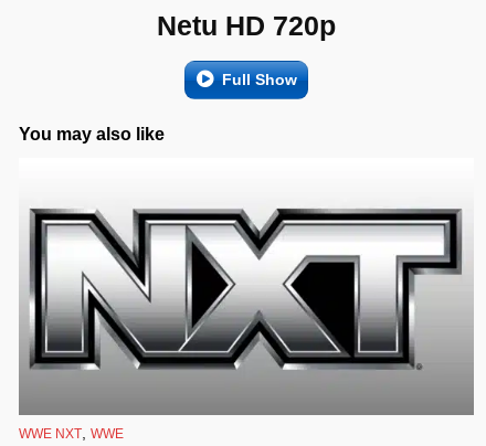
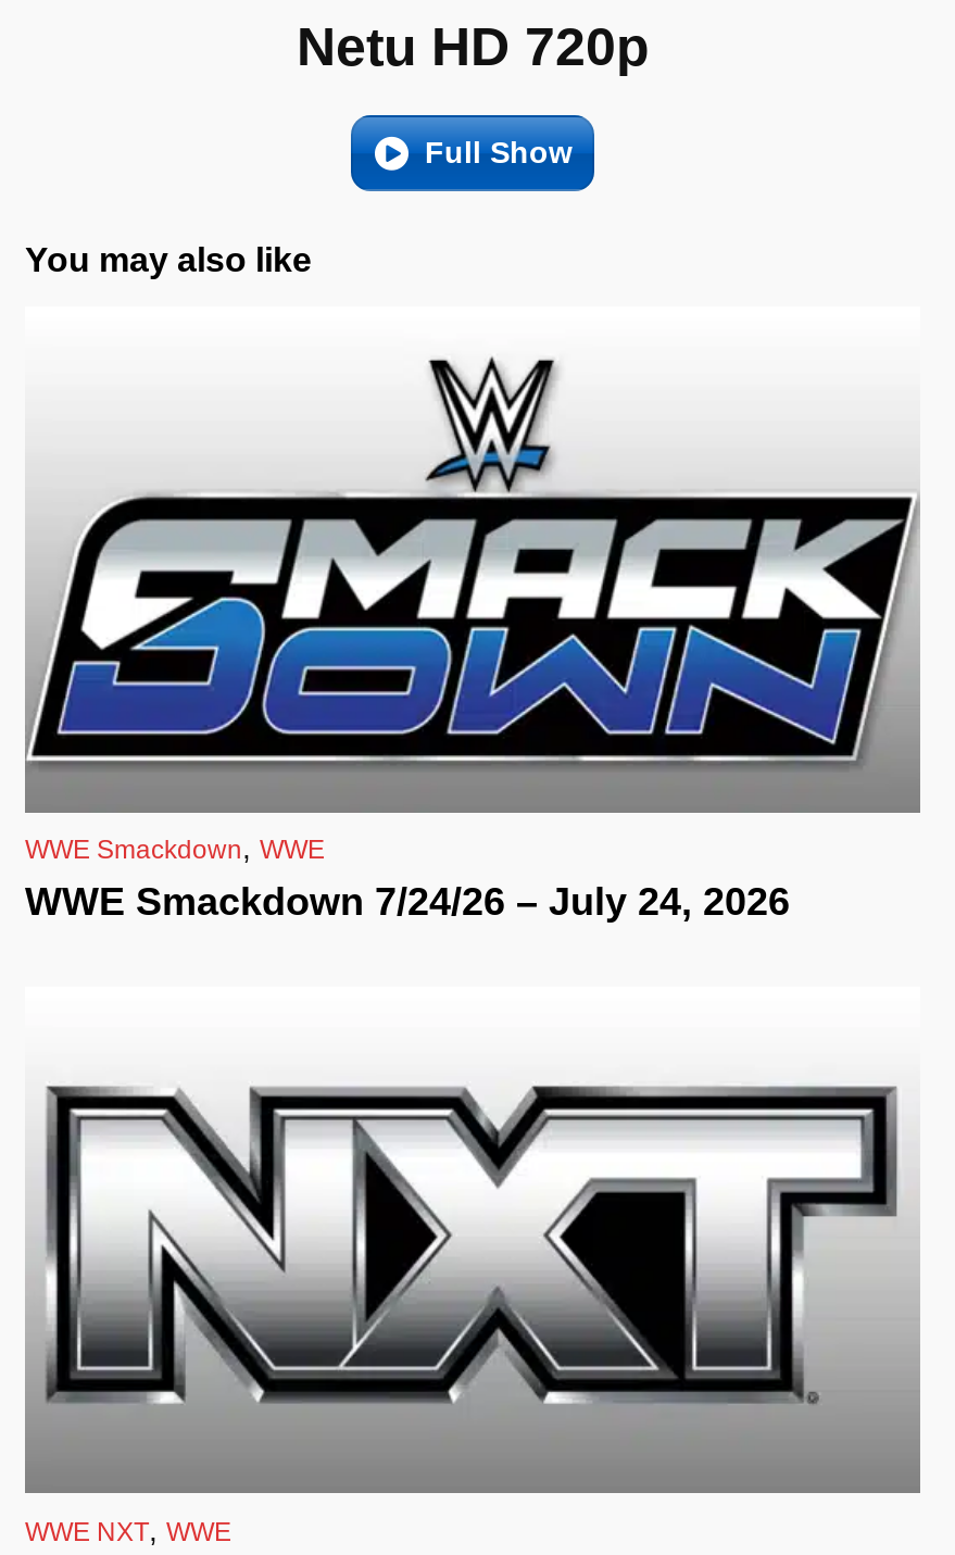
+ [image]
+ WWE Smackdown, WWE
+ WWE Smackdown 7/24/26 – July 24, 2026
